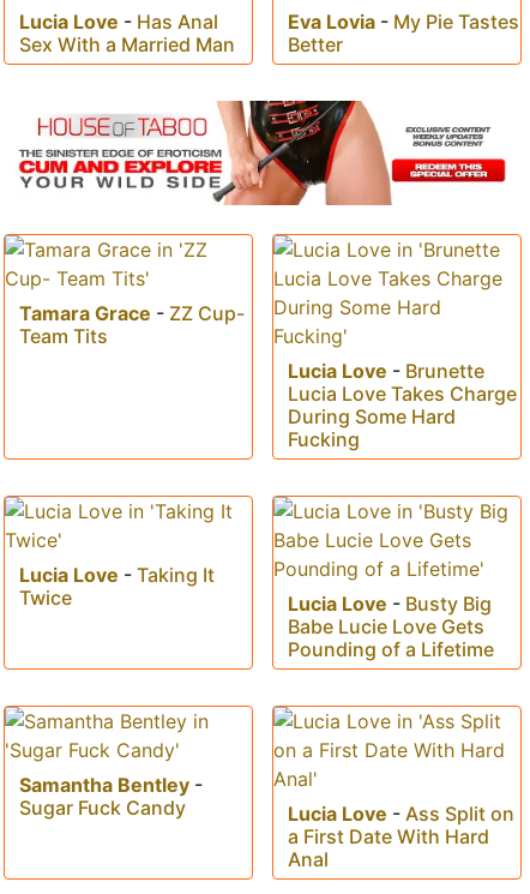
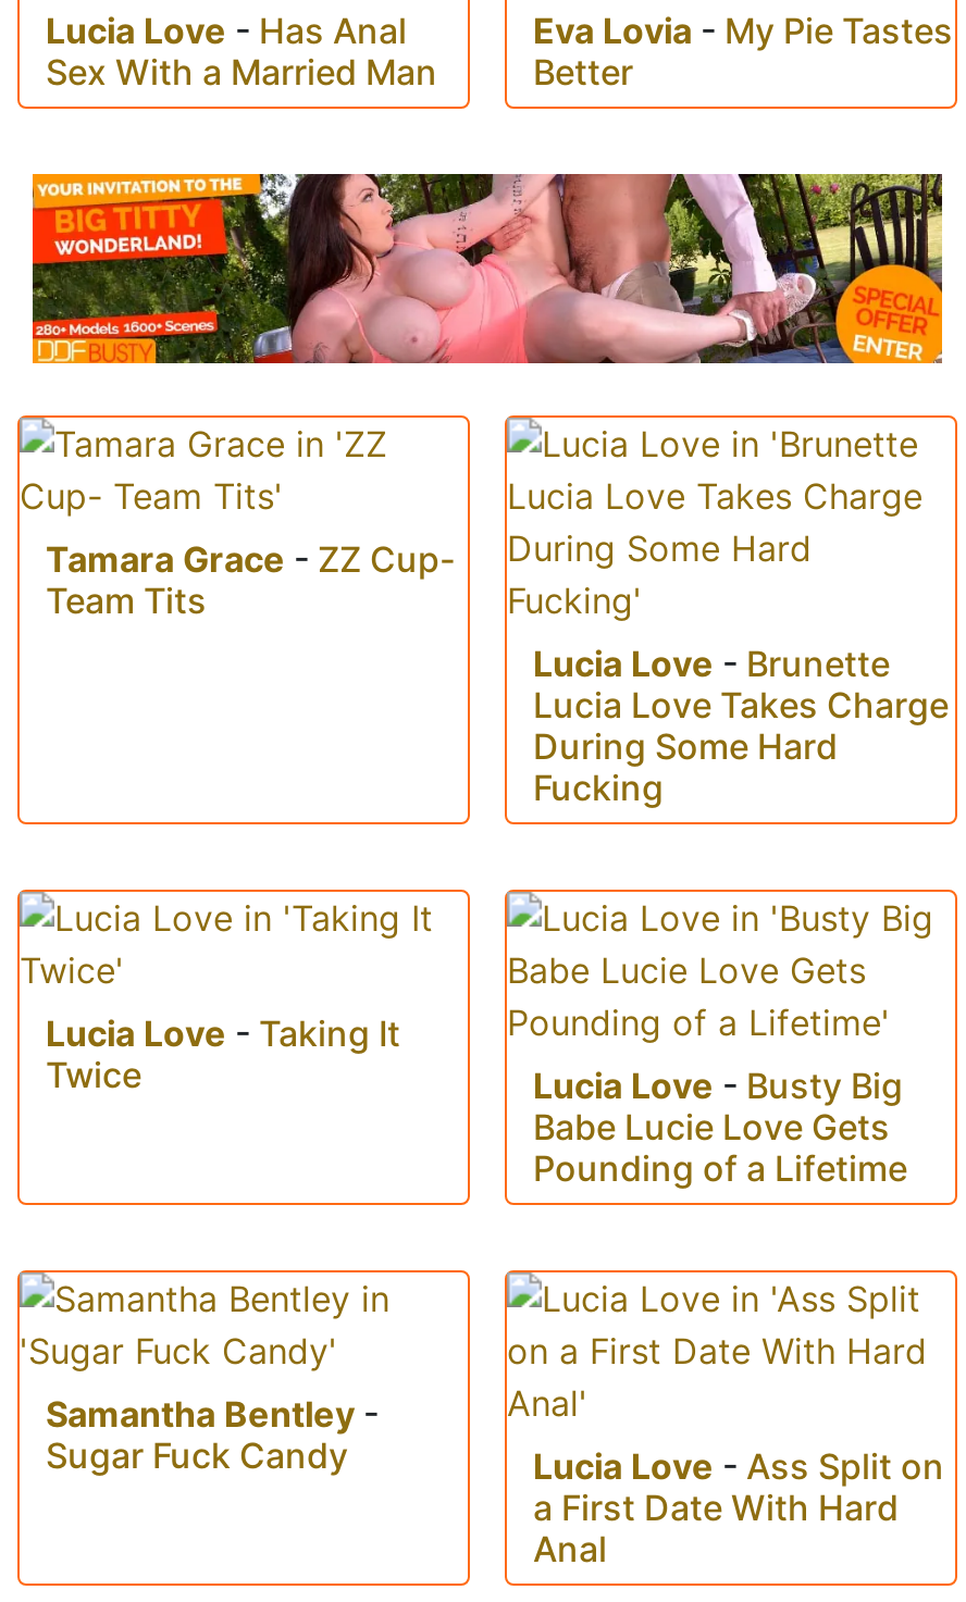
- [image]
+ [image]
